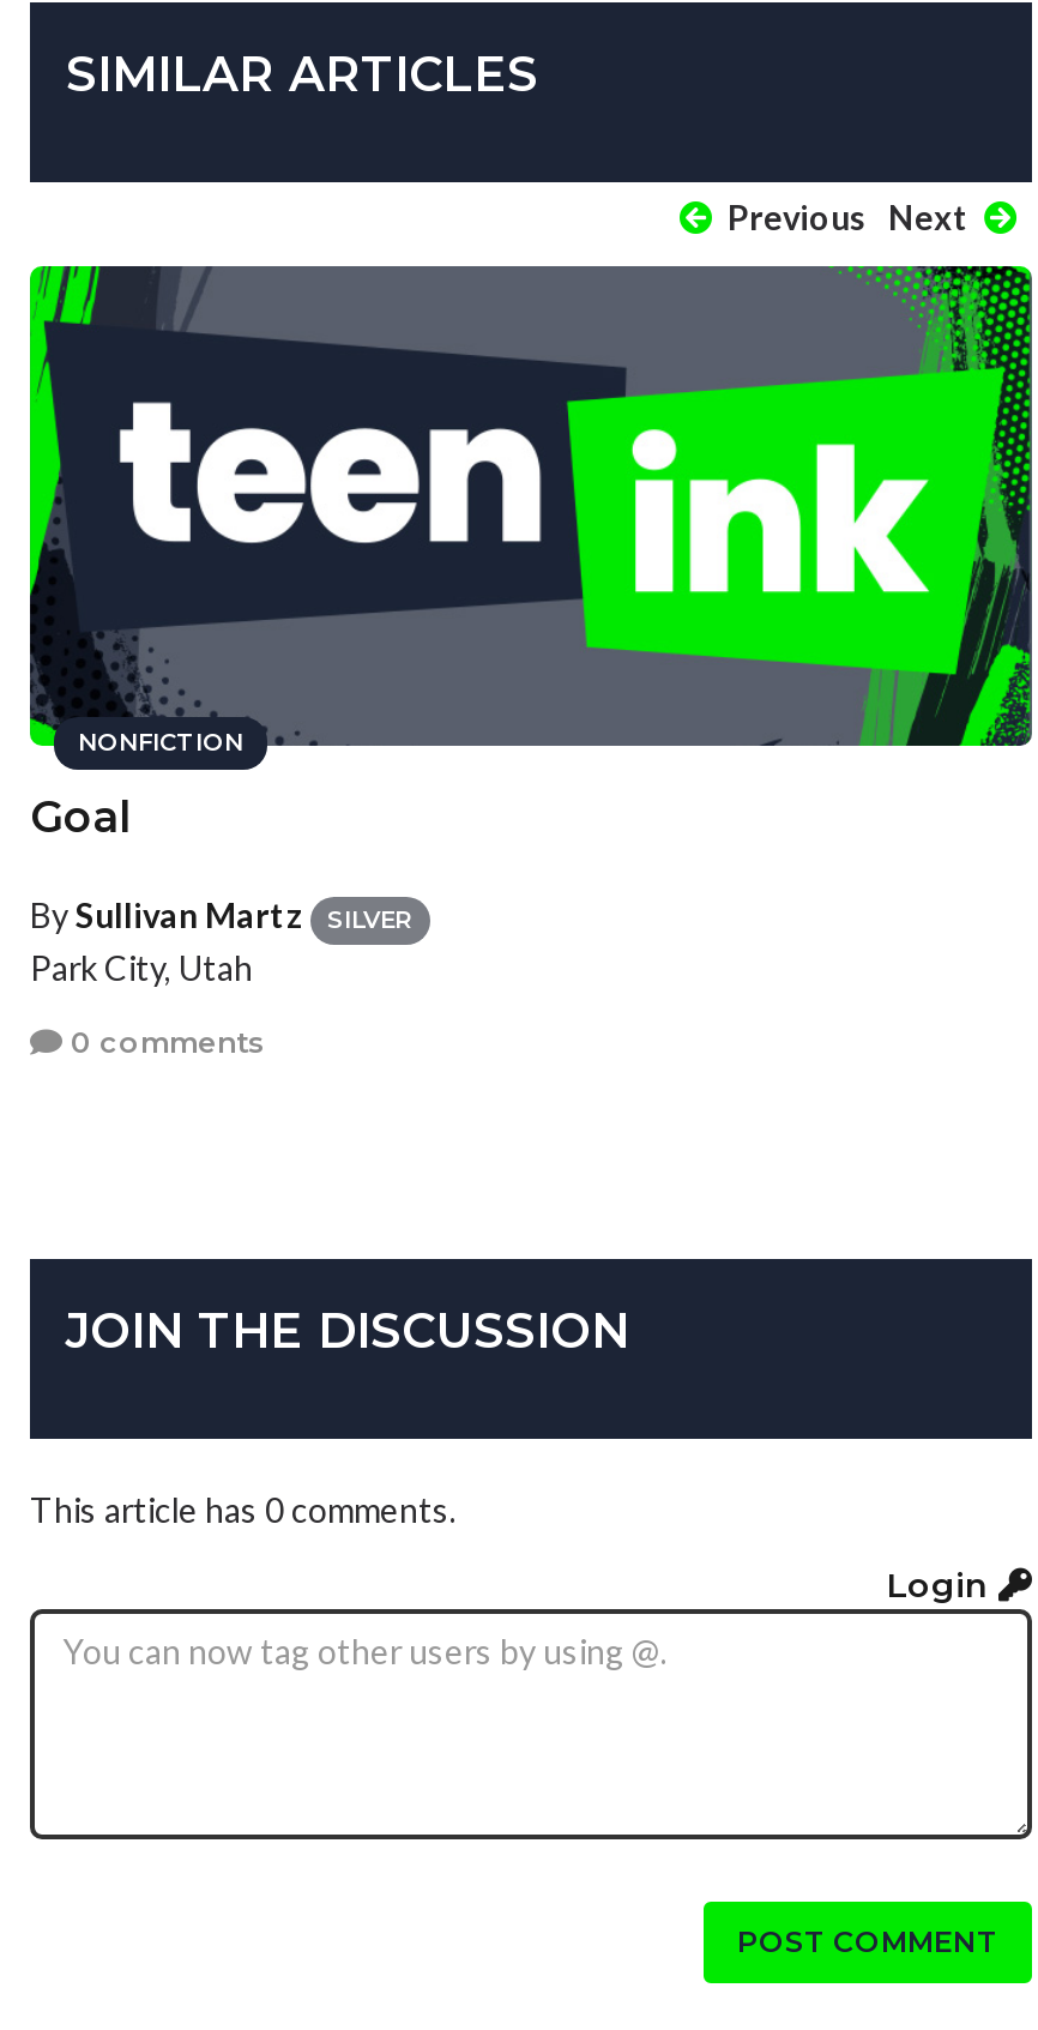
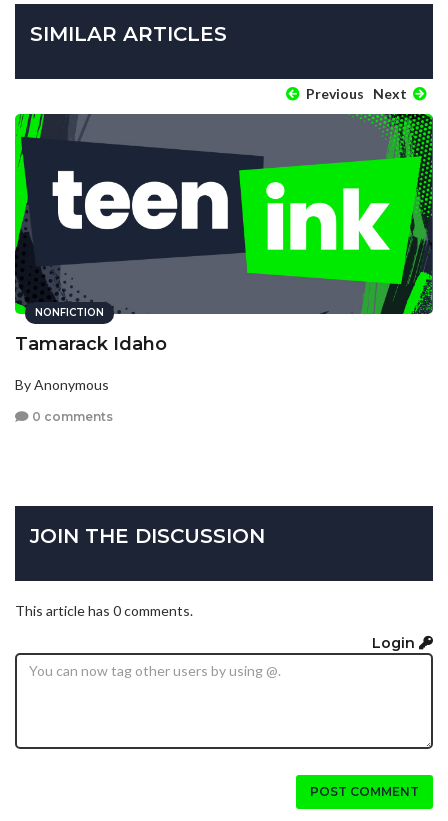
- Goal
+ Tamarack Idaho

- By Sullivan Martz
- SILVER
- Park City, Utah
+ By Anonymous
